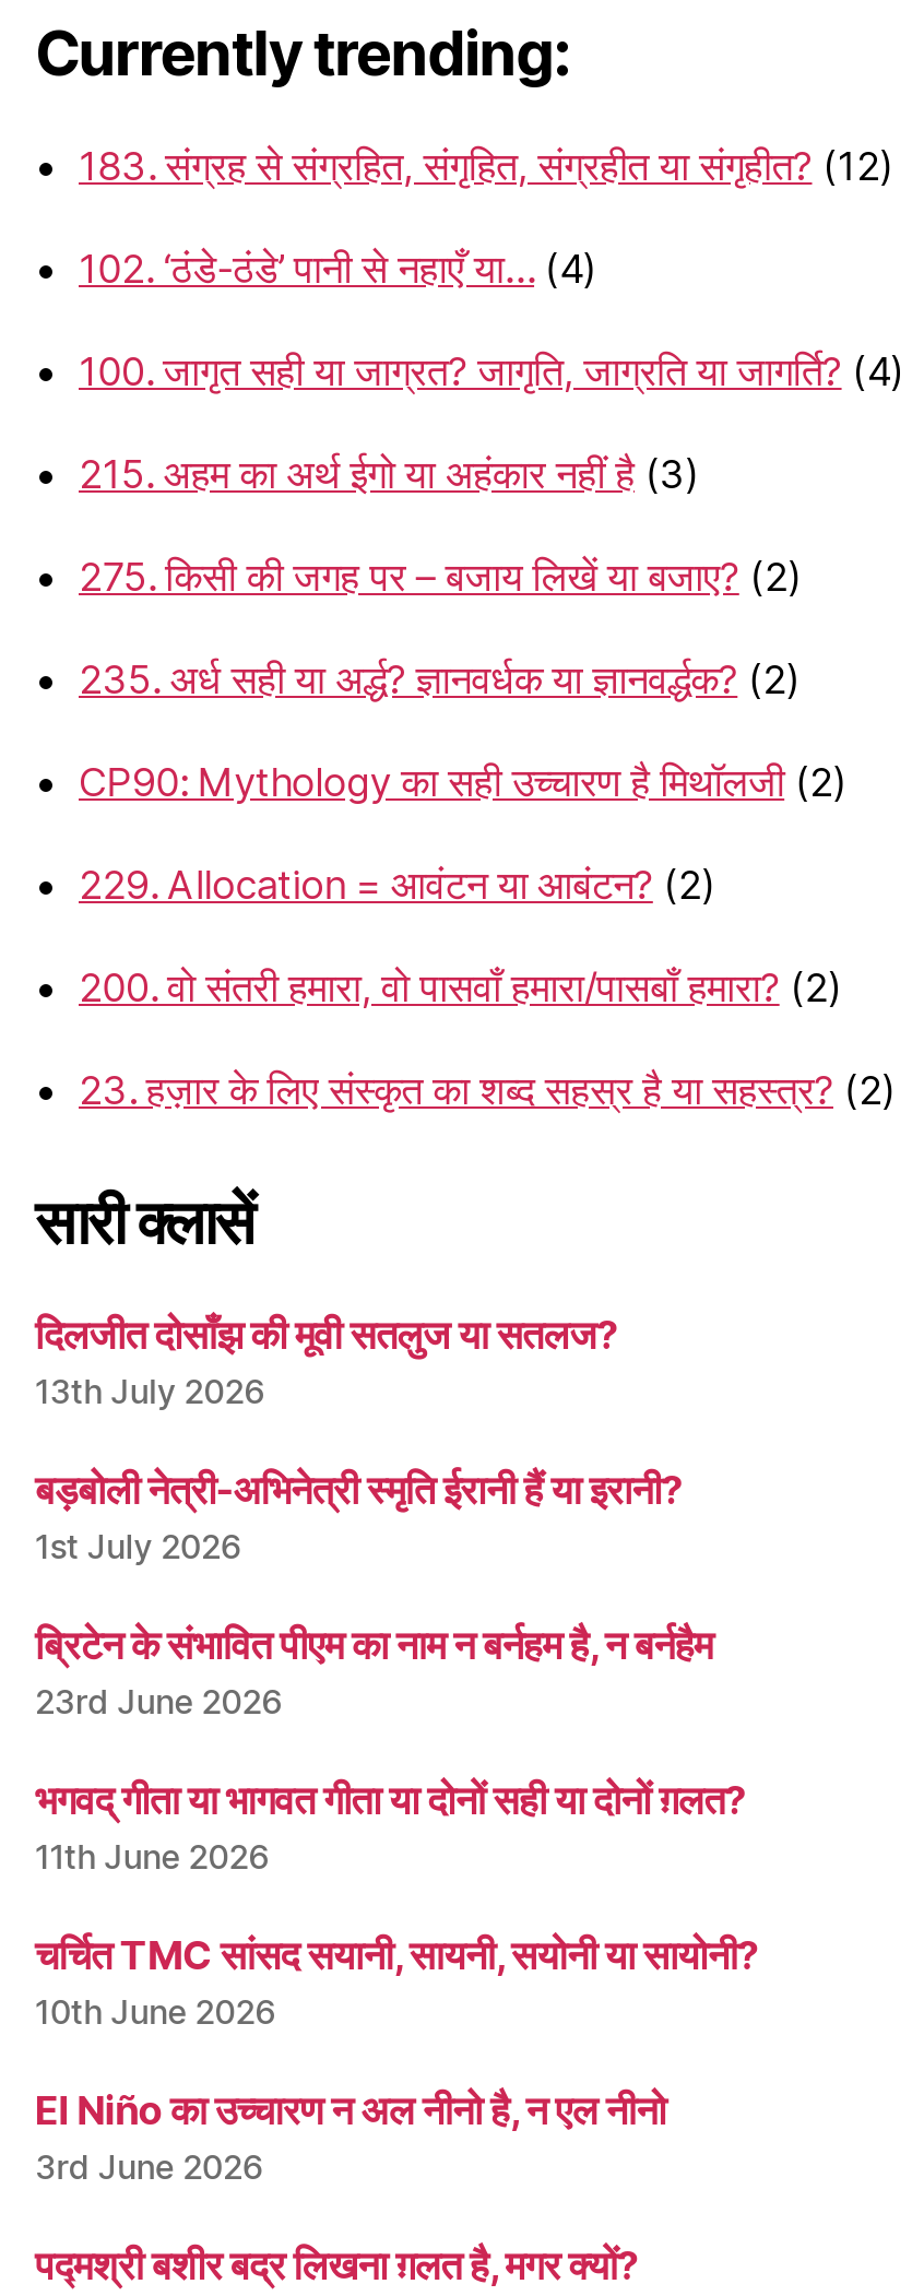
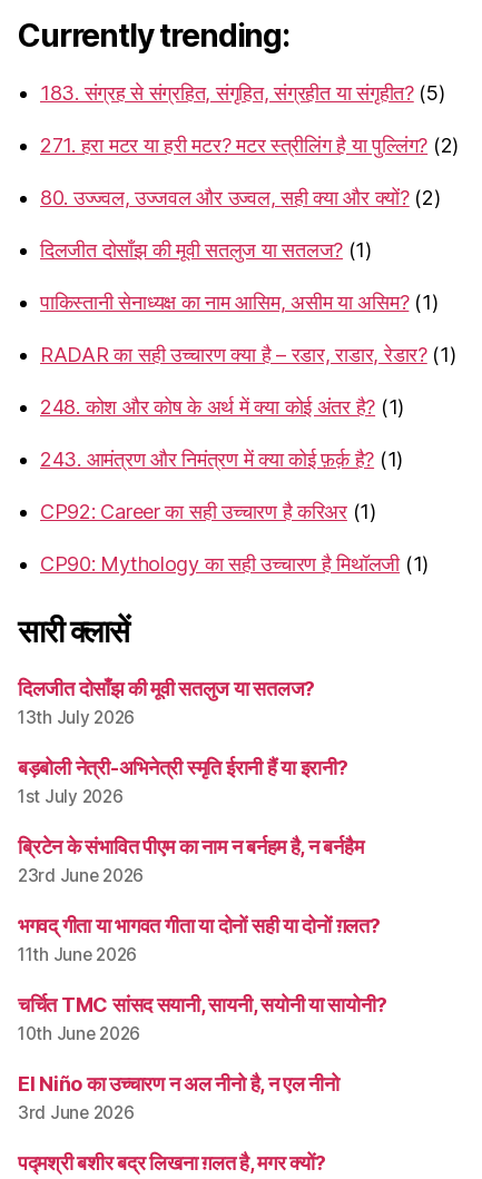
- 183. संग्रह से संग्रहित, संगृहित, संग्रहीत या संगृहीत? (12)
+ 183. संग्रह से संग्रहित, संगृहित, संग्रहीत या संगृहीत? (5)

- 102. ‘ठंडे-ठंडे’ पानी से नहाएँ या… (4)
+ 271. हरा मटर या हरी मटर? मटर स्त्रीलिंग है या पुल्लिंग? (2)

- 100. जागृत सही या जाग्रत? जागृति, जाग्रति या जागर्ति? (4)
+ 80. उज्ज्वल, उज्जवल और उज्वल, सही क्या और क्यों? (2)

- 215. अहम का अर्थ ईगो या अहंकार नहीं है (3)
+ दिलजीत दोसाँझ की मूवी सतलुज या सतलज? (1)

- 275. किसी की जगह पर – बजाय लिखें या बजाए? (2)
+ पाकिस्तानी सेनाध्यक्ष का नाम आसिम, असीम या असिम? (1)

- 235. अर्ध सही या अर्द्ध? ज्ञानवर्धक या ज्ञानवर्द्धक? (2)
+ RADAR का सही उच्चारण क्या है – रडार, राडार, रेडार? (1)

- CP90: Mythology का सही उच्चारण है मिथॉलजी (2)
+ 248. कोश और कोष के अर्थ में क्या कोई अंतर है? (1)

- 229. Allocation = आवंटन या आबंटन? (2)
+ 243. आमंत्रण और निमंत्रण में क्या कोई फ़र्क़ है? (1)

- 200. वो संतरी हमारा, वो पासवाँ हमारा/पासबाँ हमारा? (2)
+ CP92: Career का सही उच्चारण है करिअर (1)

- 23. हज़ार के लिए संस्कृत का शब्द सहस्र है या सहस्त्र? (2)
+ CP90: Mythology का सही उच्चारण है मिथॉलजी (1)
